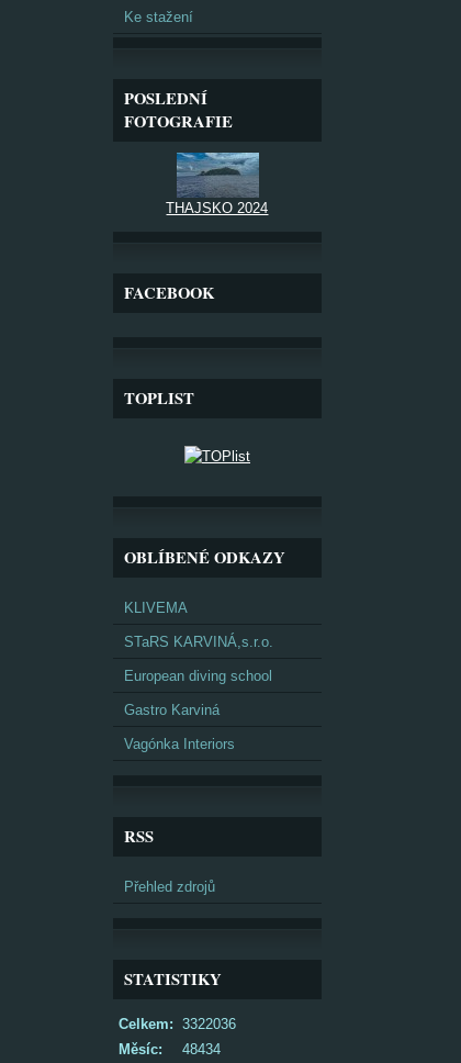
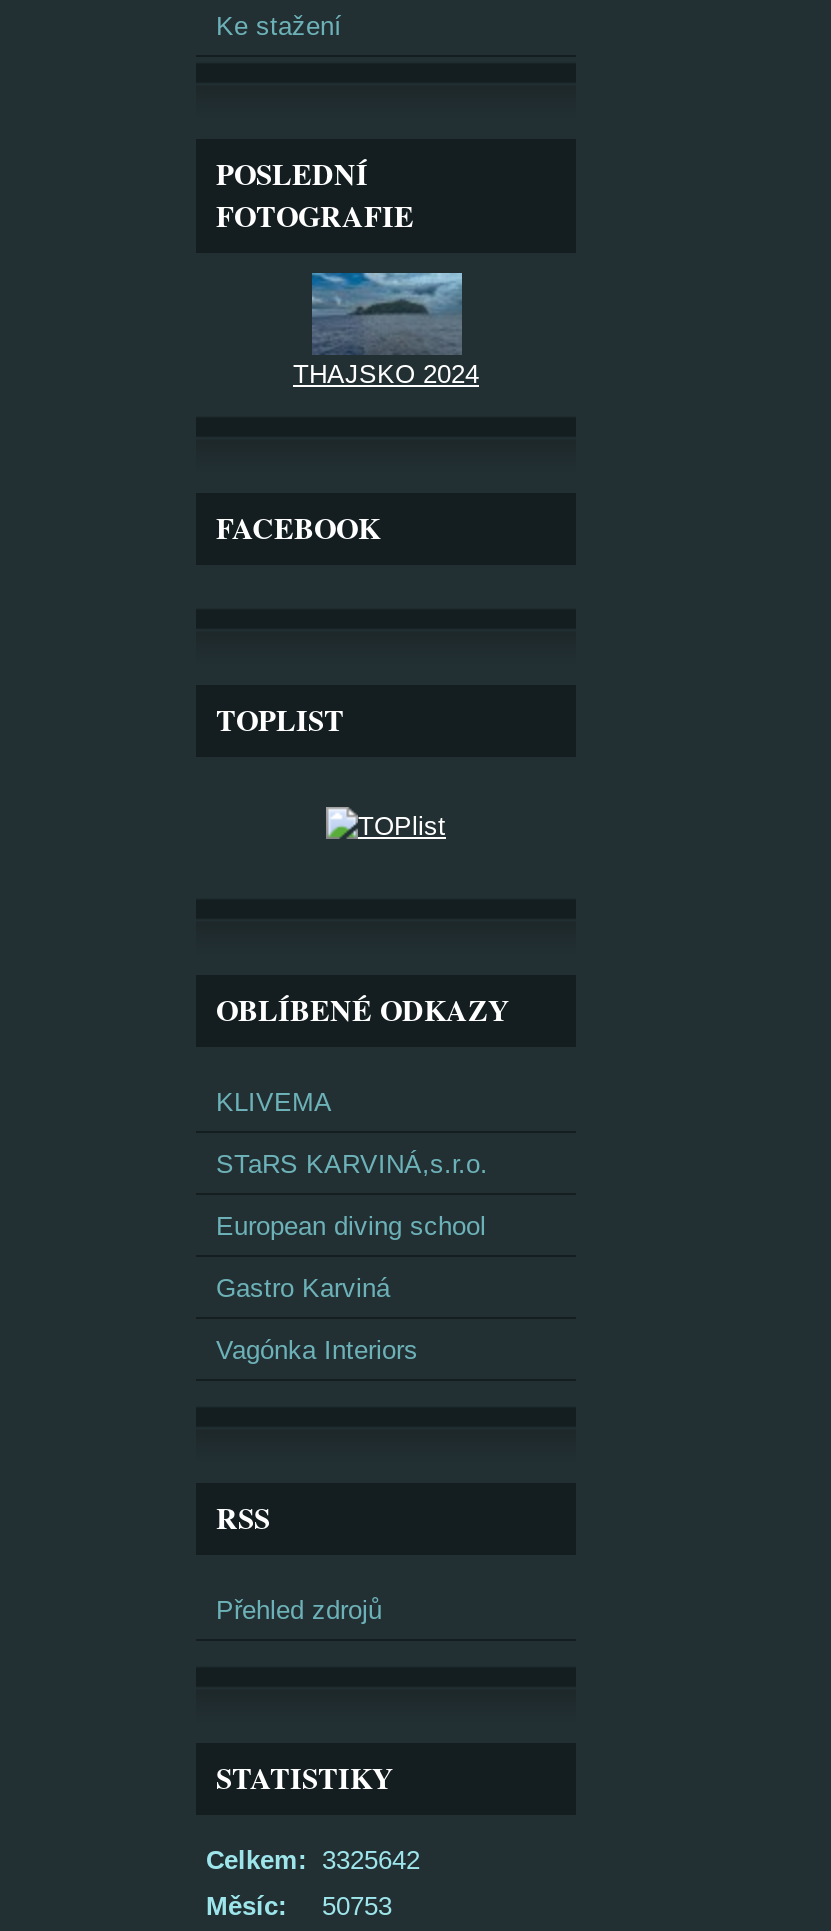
- Celkem: 3322036
+ Celkem: 3325642

- Měsíc: 48434
+ Měsíc: 50753
